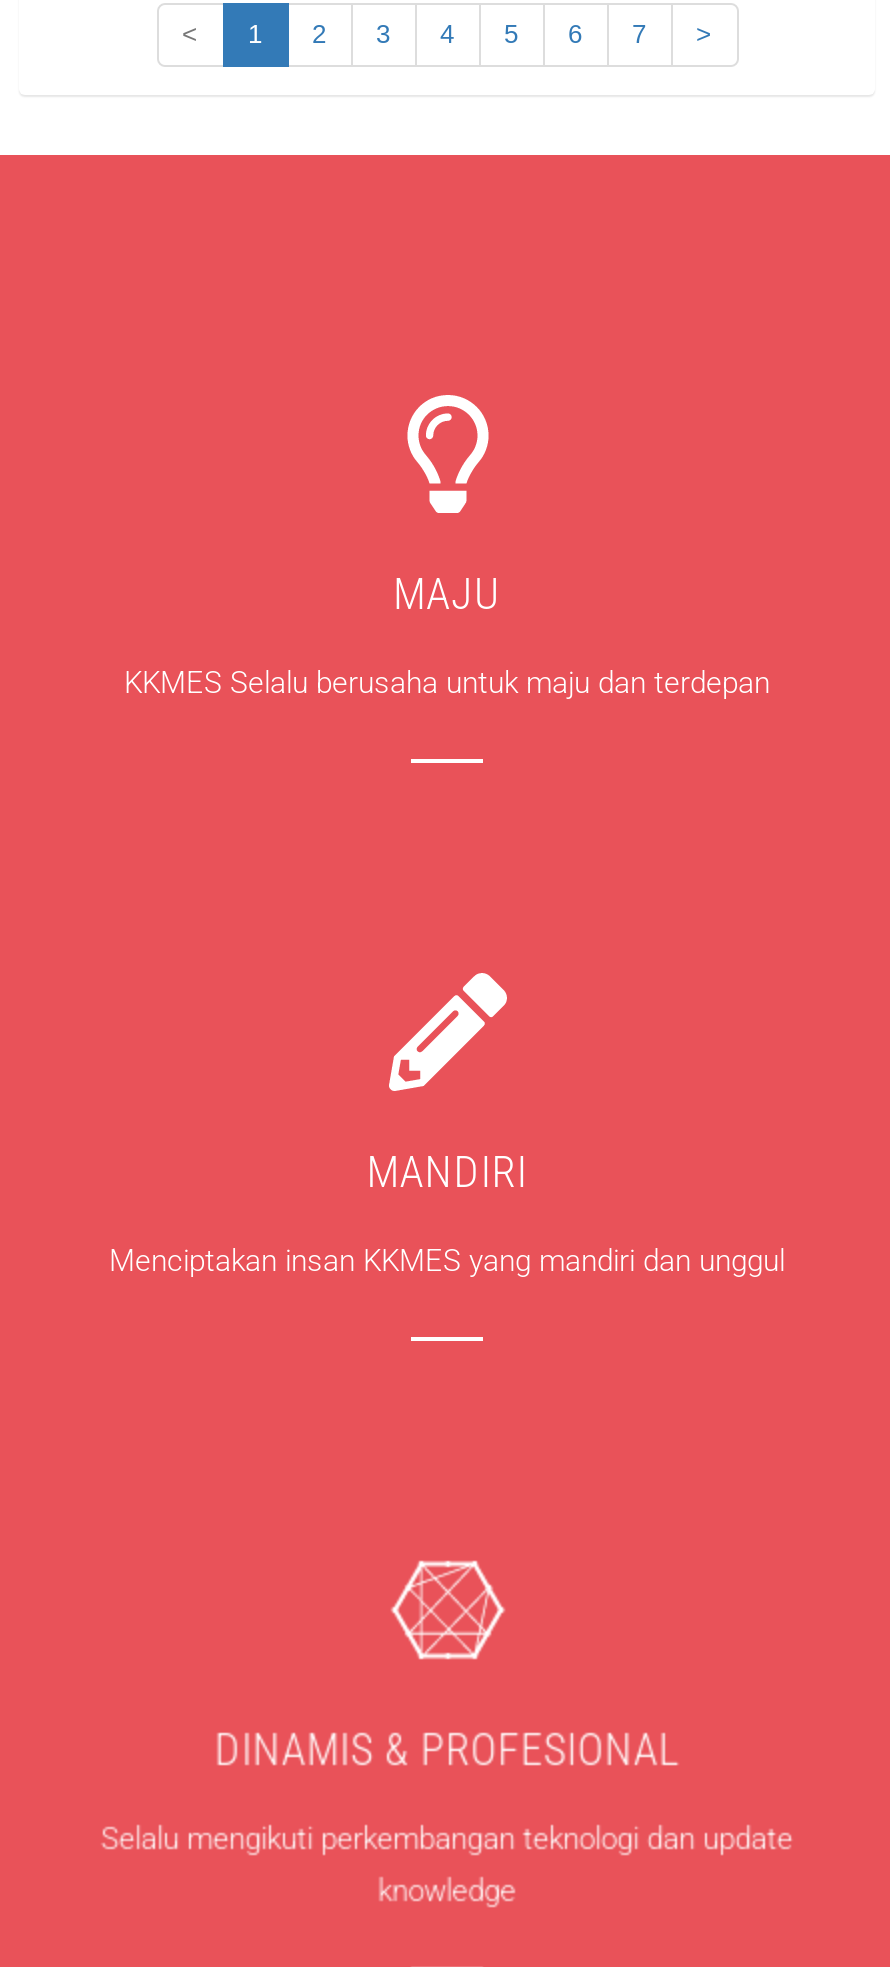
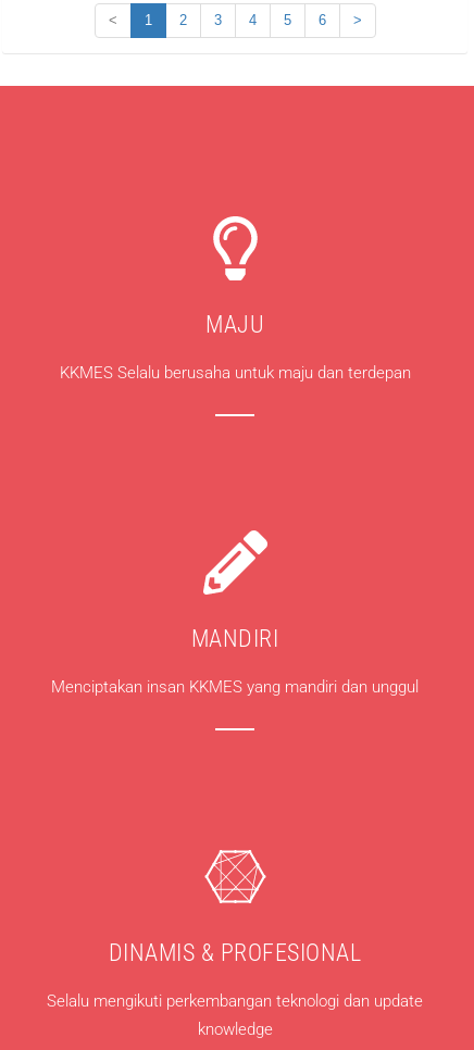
- 7
